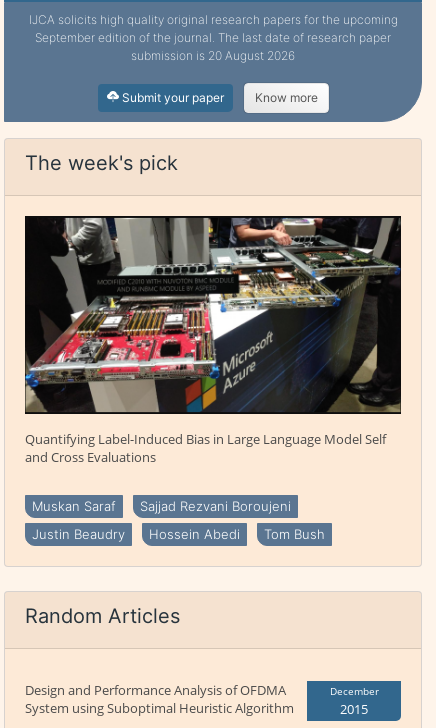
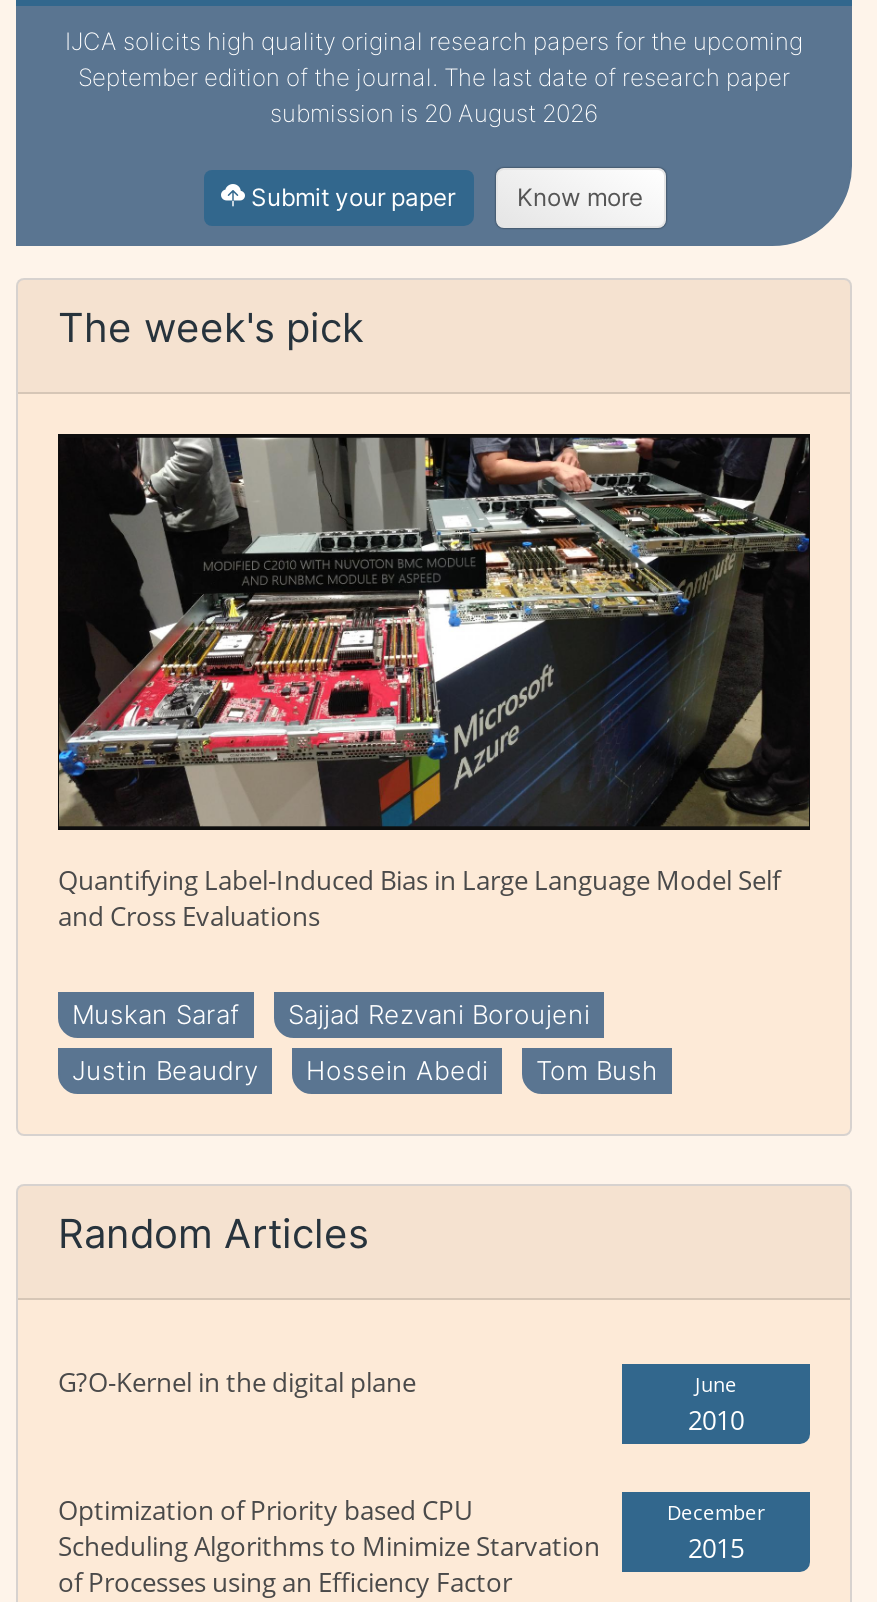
- Design and Performance Analysis of OFDMA
- System using Suboptimal Heuristic Algorithm
+ G?O-Kernel in the digital plane
+ June
+ 2010
+ Optimization of Priority based CPU
+ Scheduling Algorithms to Minimize Starvation
+ of Processes using an Efficiency Factor
